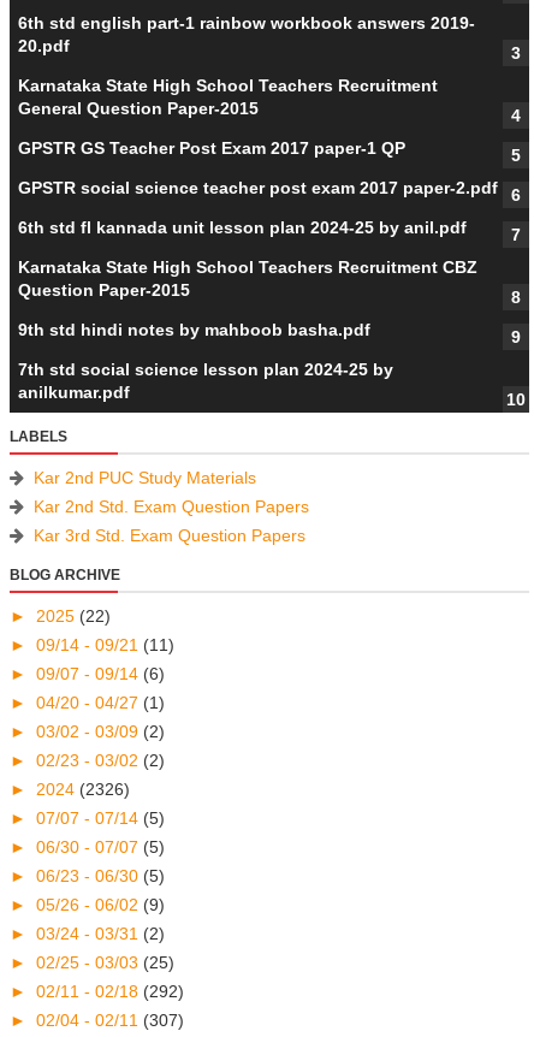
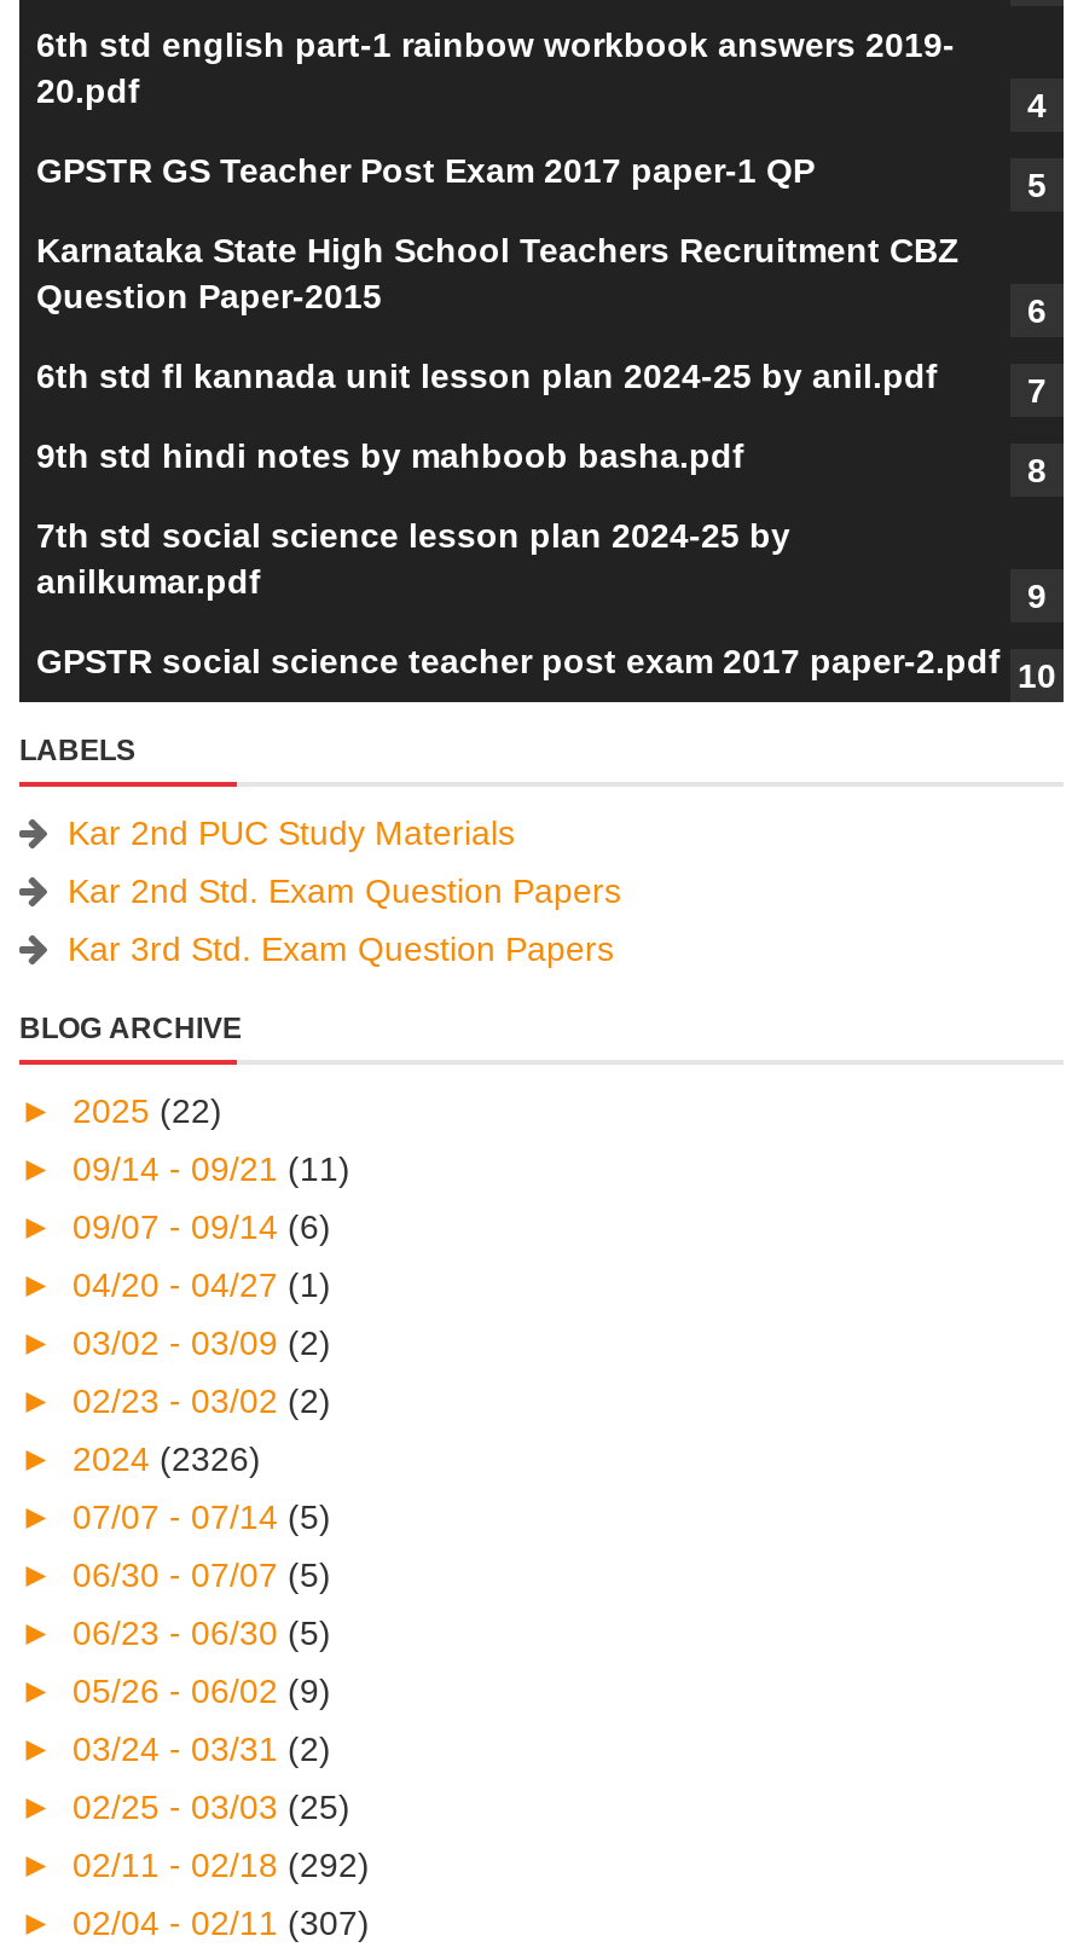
- Karnataka State High School Teachers Recruitment
- General Question Paper-2015

moved down: GPSTR social science teacher post exam 2017 paper-2.pdf

moved down: 6th std fl kannada unit lesson plan 2024-25 by anil.pdf

moved up: Karnataka State High School Teachers Recruitment CBZ | Question Paper-2015

moved up: 9th std hindi notes by mahboob basha.pdf | 7th std social science lesson plan 2024-25 by | anilkumar.pdf
